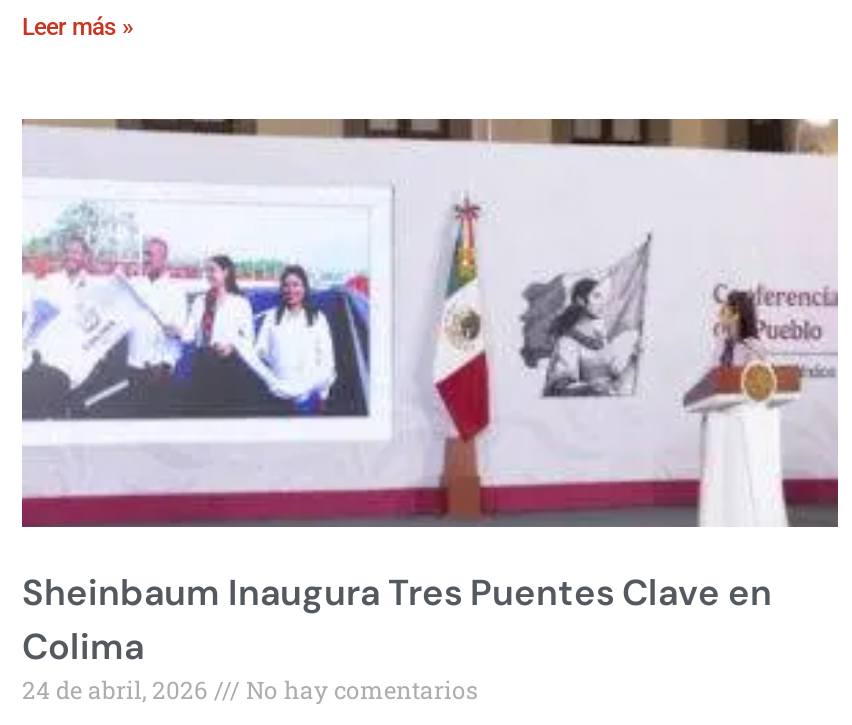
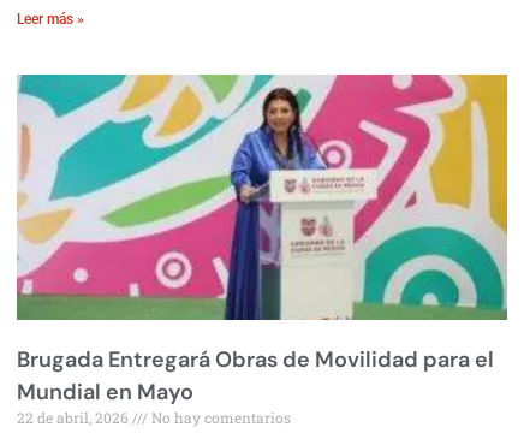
- [image]
- Sheinbaum Inaugura Tres Puentes Clave en
- Colima
- 24 de abril, 2026
+ [image]
+ Brugada Entregará Obras de Movilidad para el
+ Mundial en Mayo
+ 22 de abril, 2026
